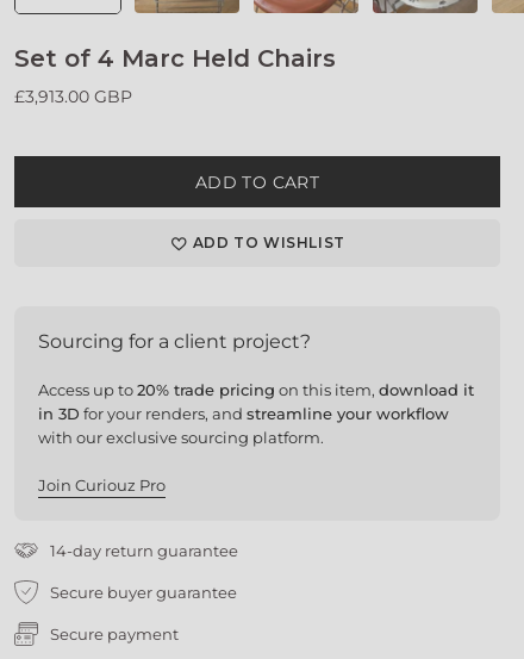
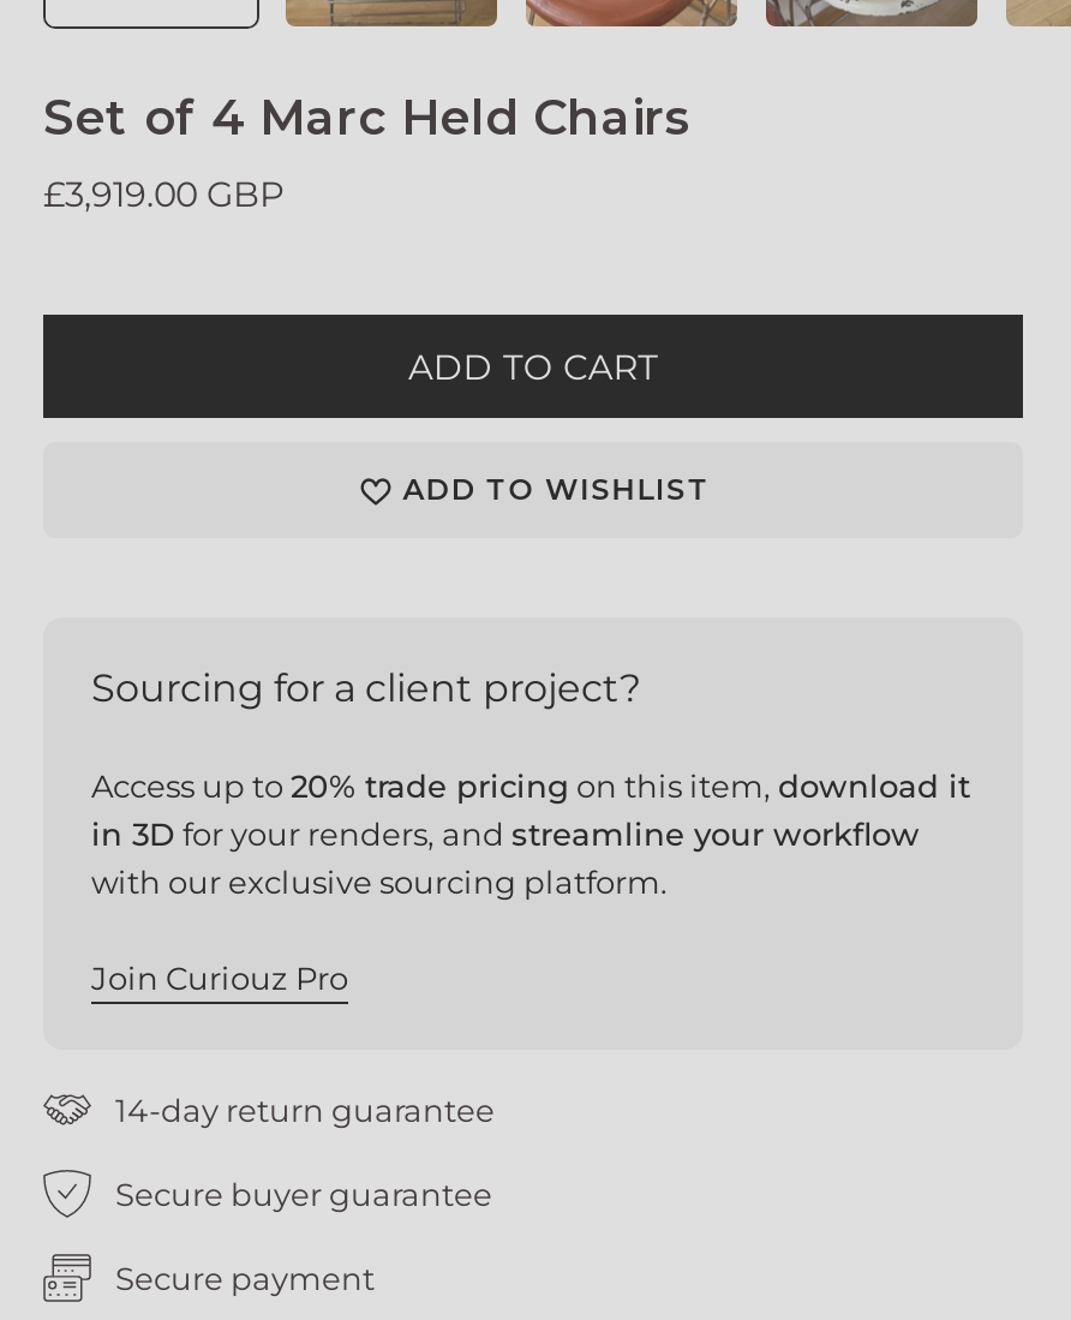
- £3,913.00 GBP
+ £3,919.00 GBP
